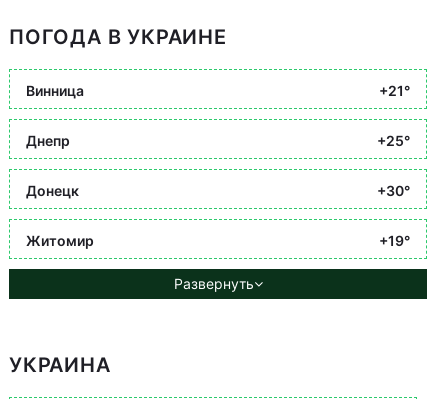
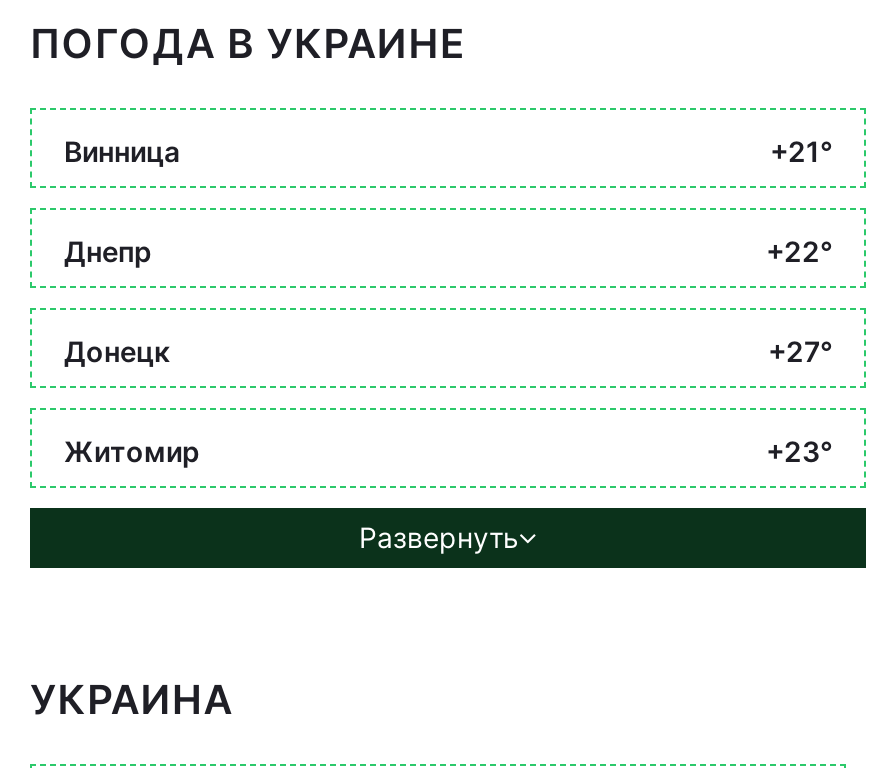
- +25°
+ +22°

- +30°
+ +27°

- +19°
+ +23°
